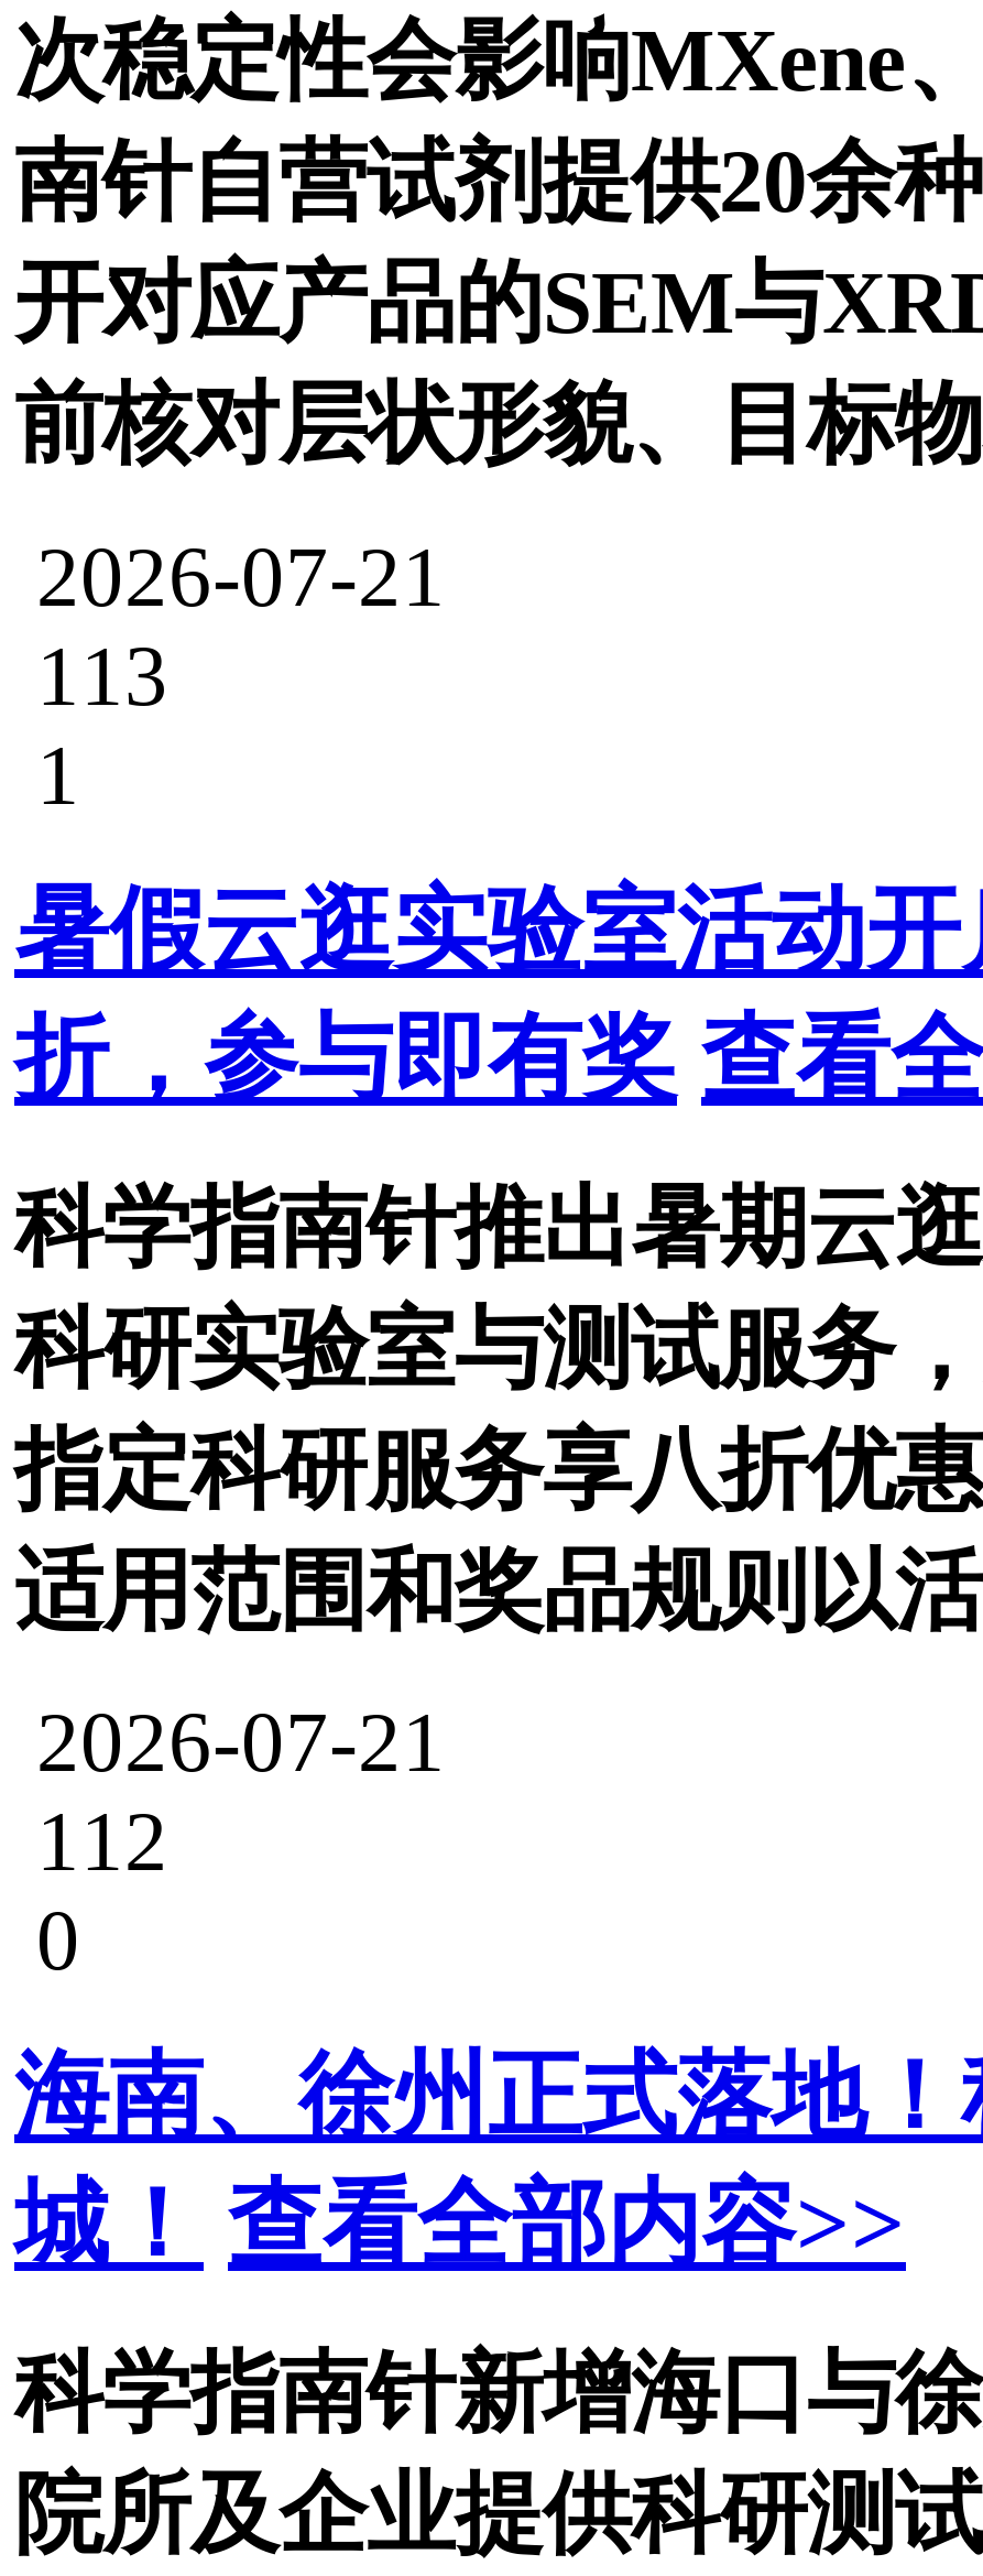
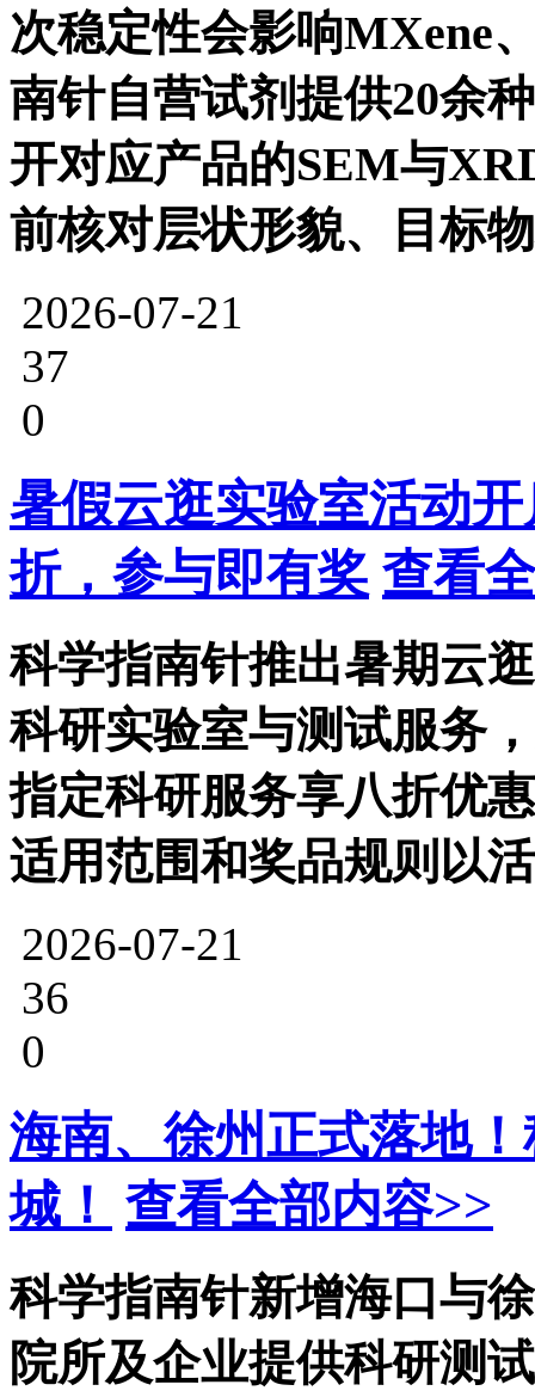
- 113
+ 37

- 1
+ 0

- 112
+ 36
